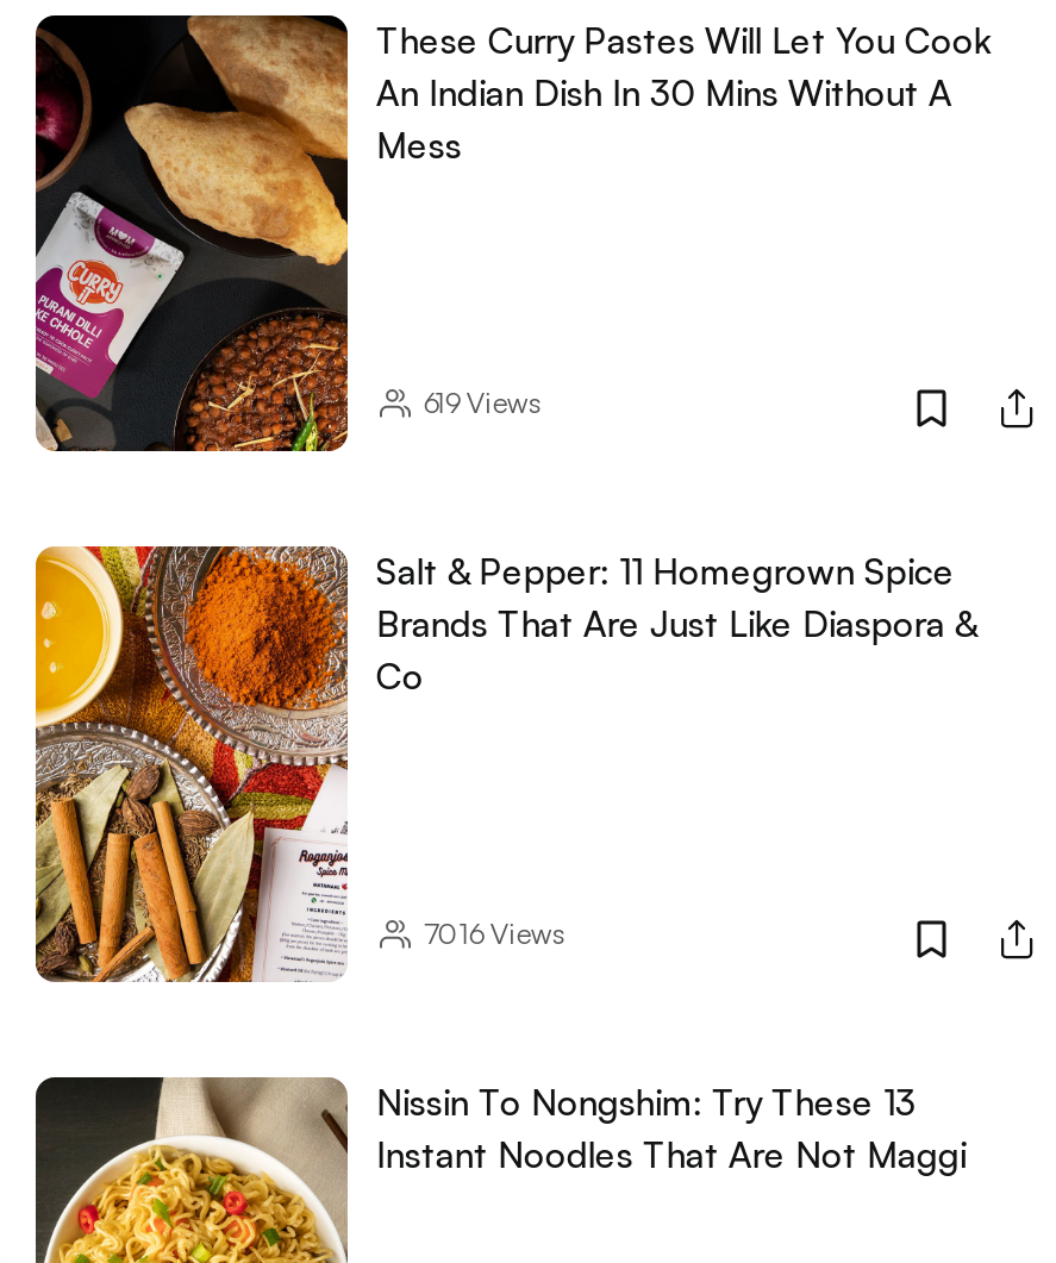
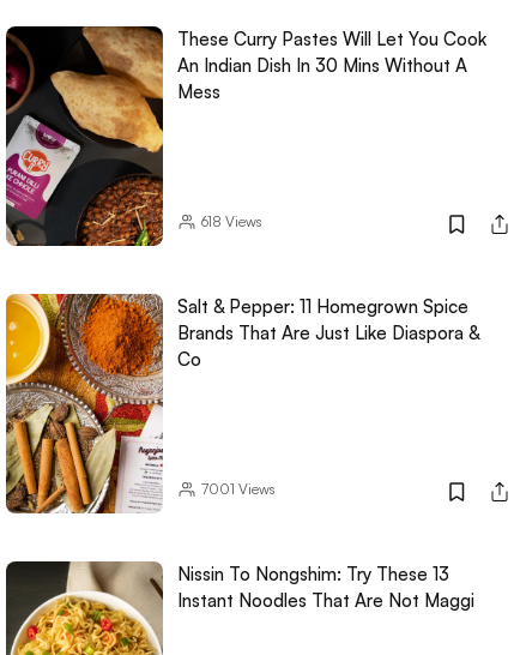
- 619Views
+ 618Views

- 7016Views
+ 7001Views
